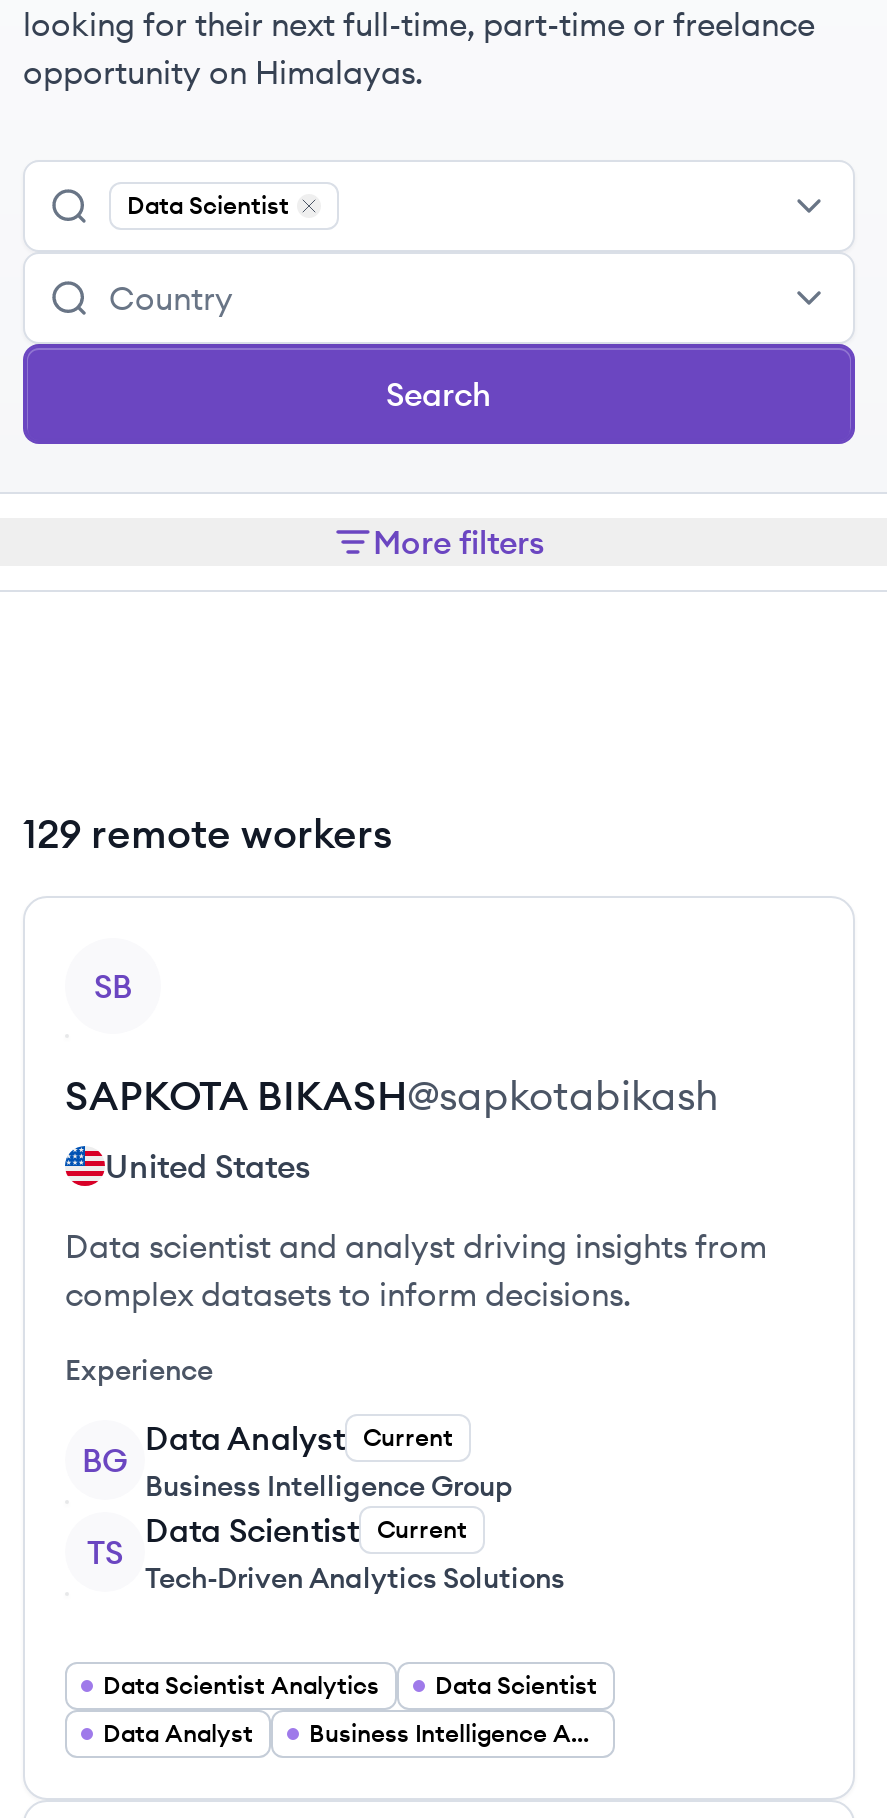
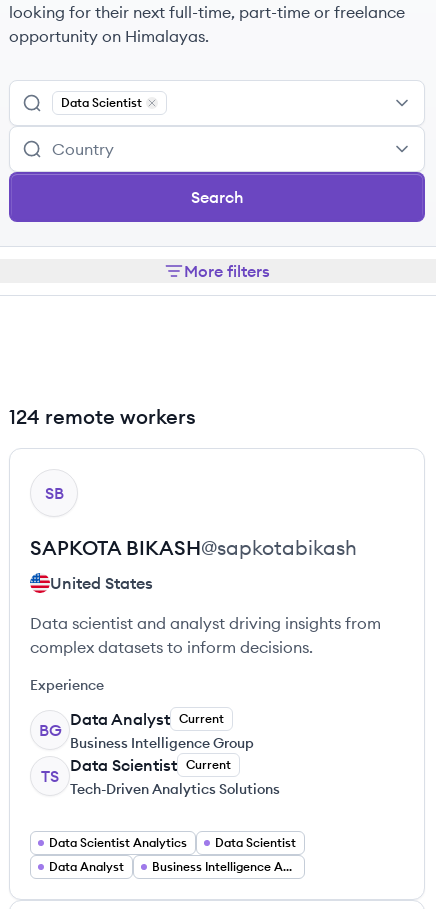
- 129 remote workers
+ 124 remote workers
